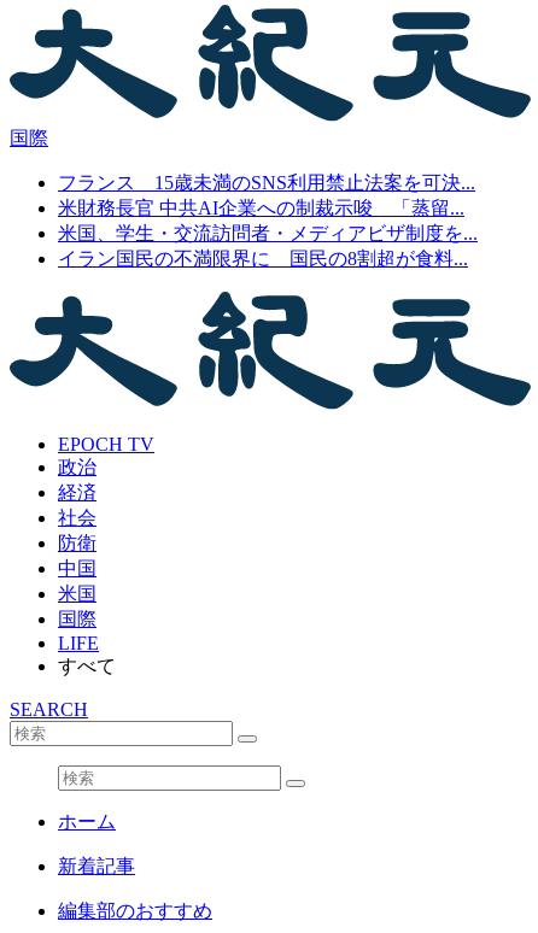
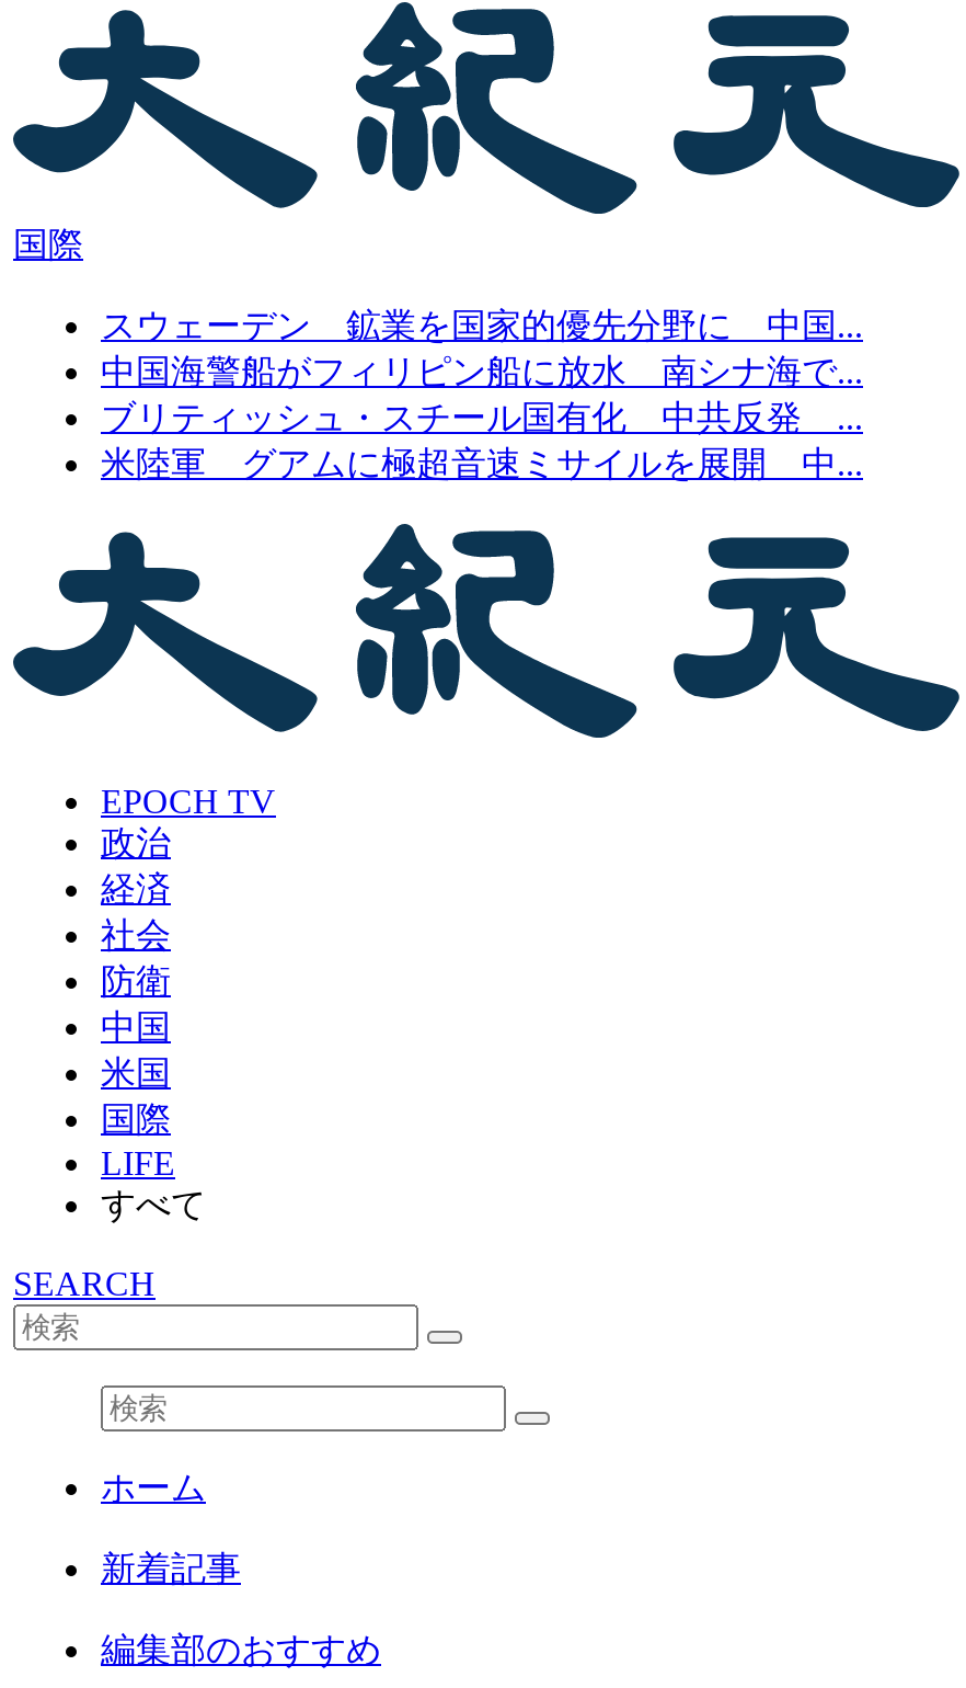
- フランス 15歳未満のSNS利用禁止法案を可決...
- 米財務長官 中共AI企業への制裁示唆 「蒸留...
- 米国、学生・交流訪問者・メディアビザ制度を...
- イラン国民の不満限界に 国民の8割超が食料...
+ スウェーデン 鉱業を国家的優先分野に 中国...
+ 中国海警船がフィリピン船に放水 南シナ海で...
+ ブリティッシュ・スチール国有化 中共反発 ...
+ 米陸軍 グアムに極超音速ミサイルを展開 中...
